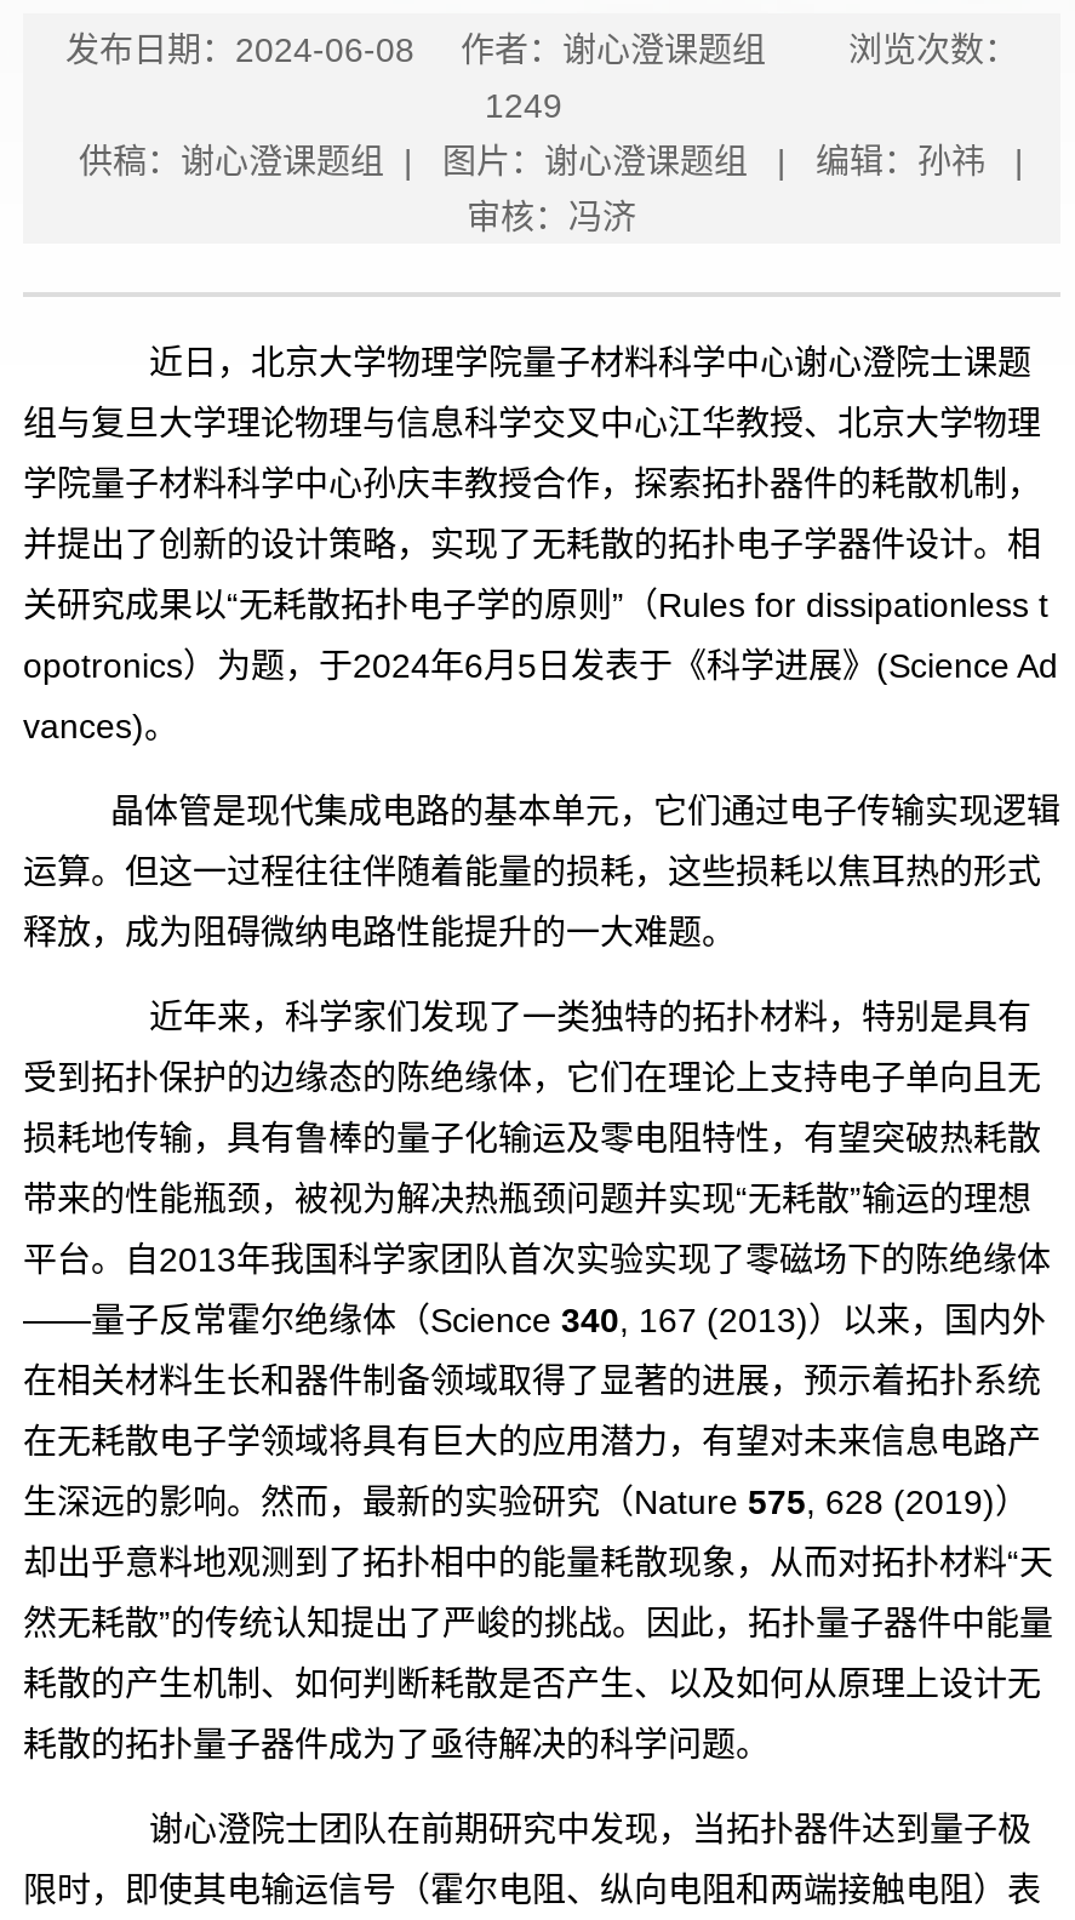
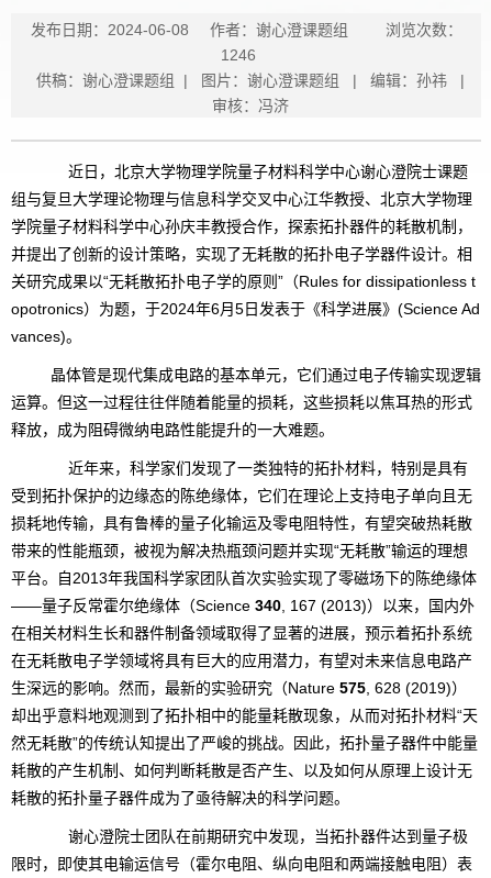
- 1249
+ 1246
